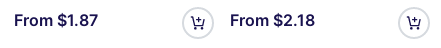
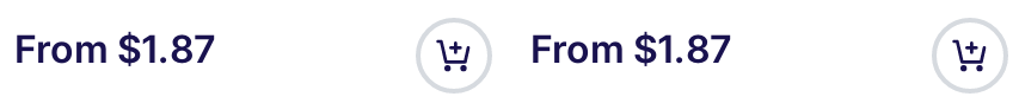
- From $2.18
+ From $1.87
